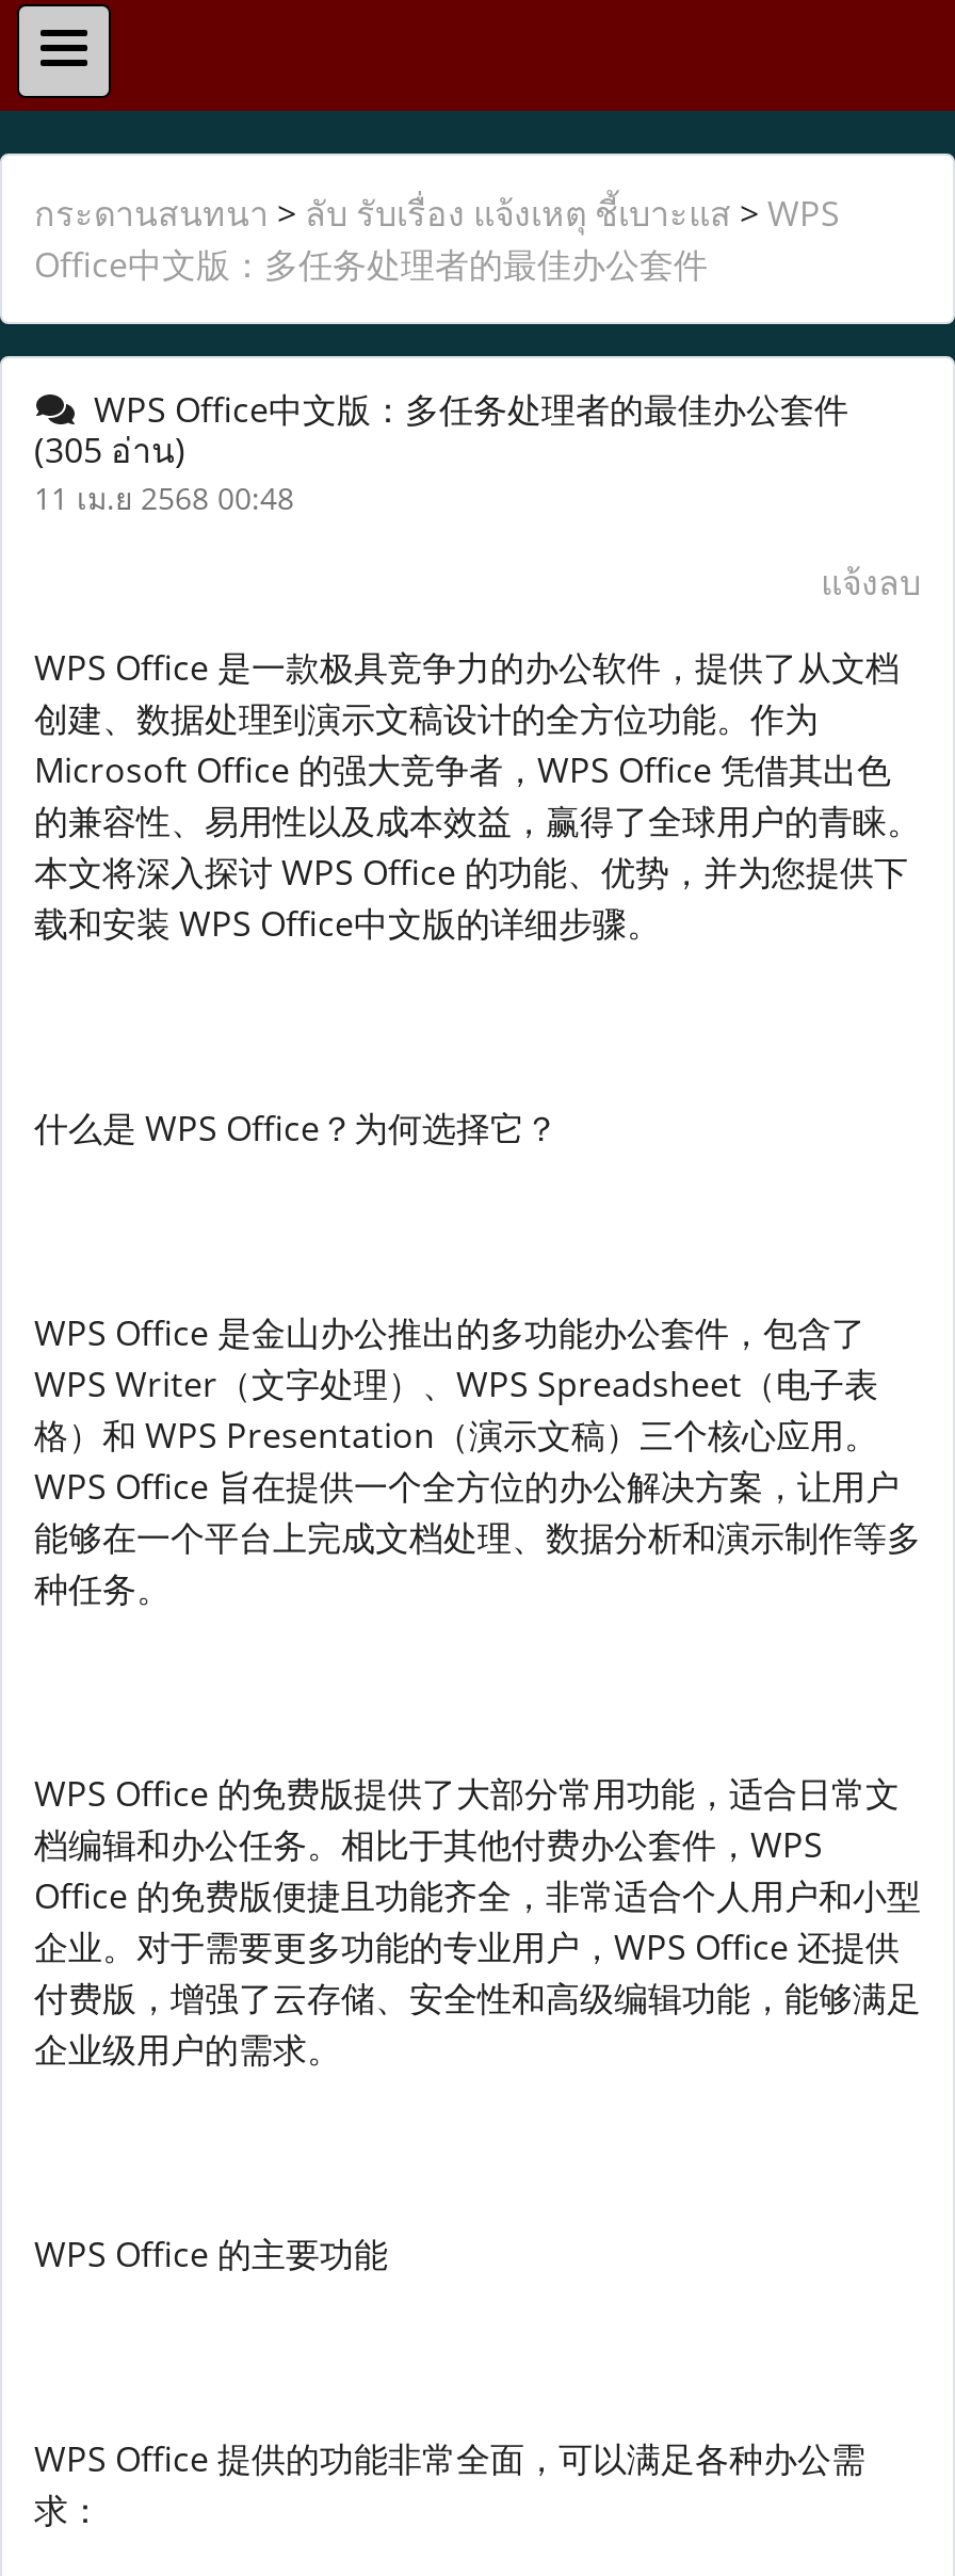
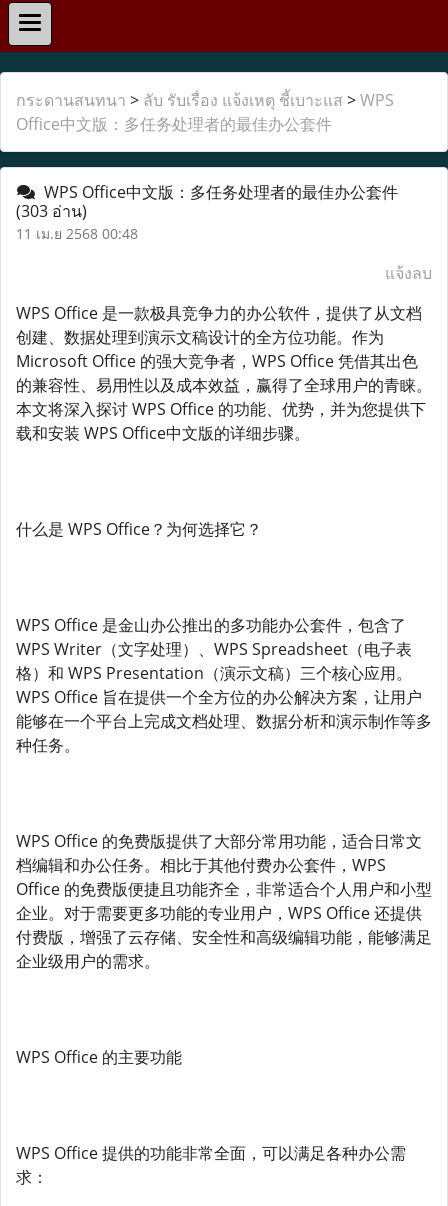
- (305 อ่าน)
+ (303 อ่าน)
